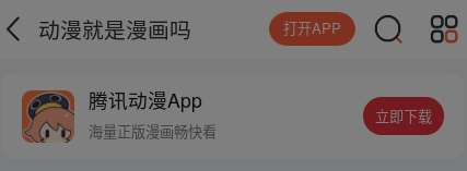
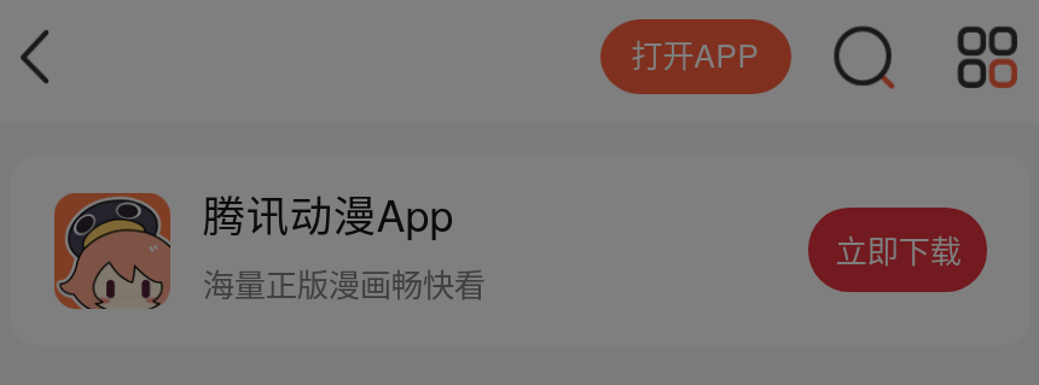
- 动漫就是漫画吗
